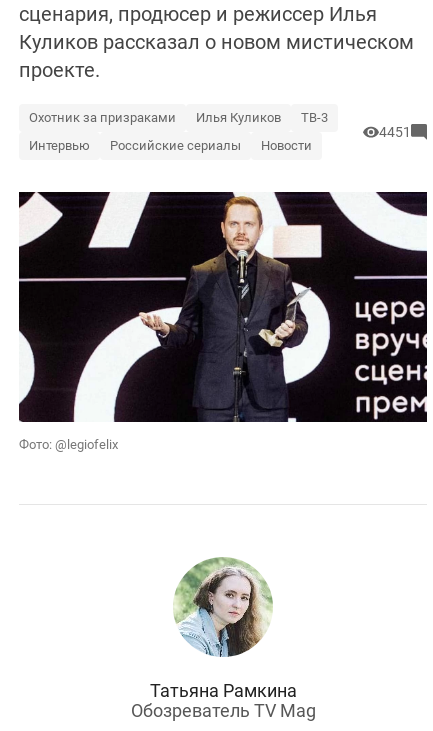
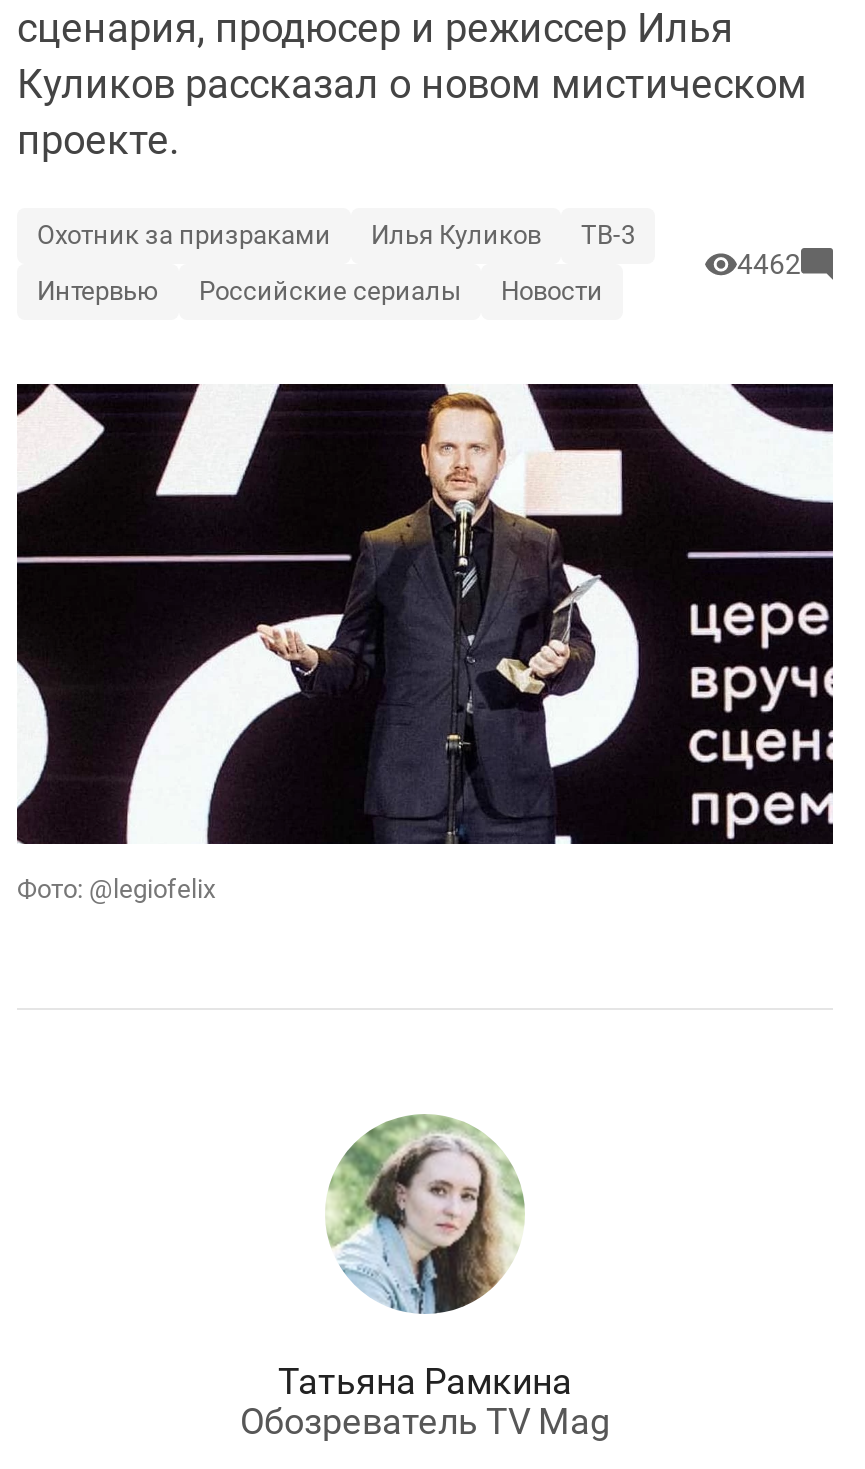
- 4451
+ 4462
